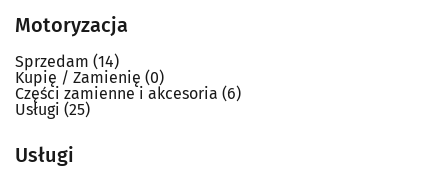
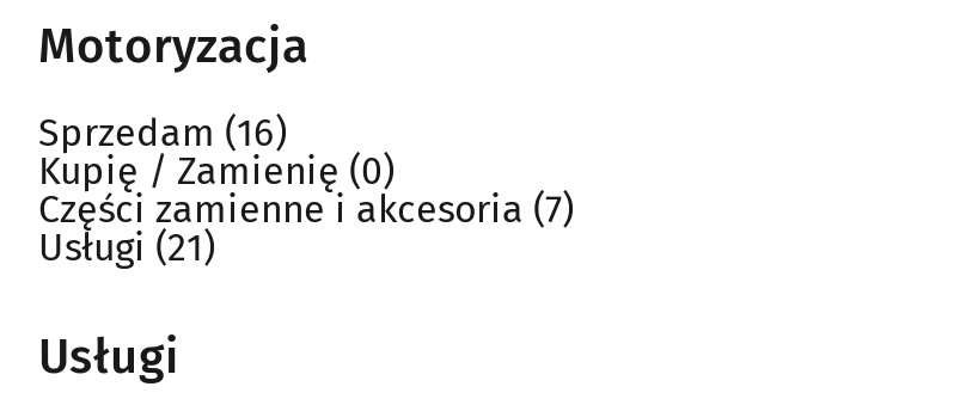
- Sprzedam (14)
+ Sprzedam (16)

- Części zamienne i akcesoria (6)
+ Części zamienne i akcesoria (7)

- Usługi (25)
+ Usługi (21)
